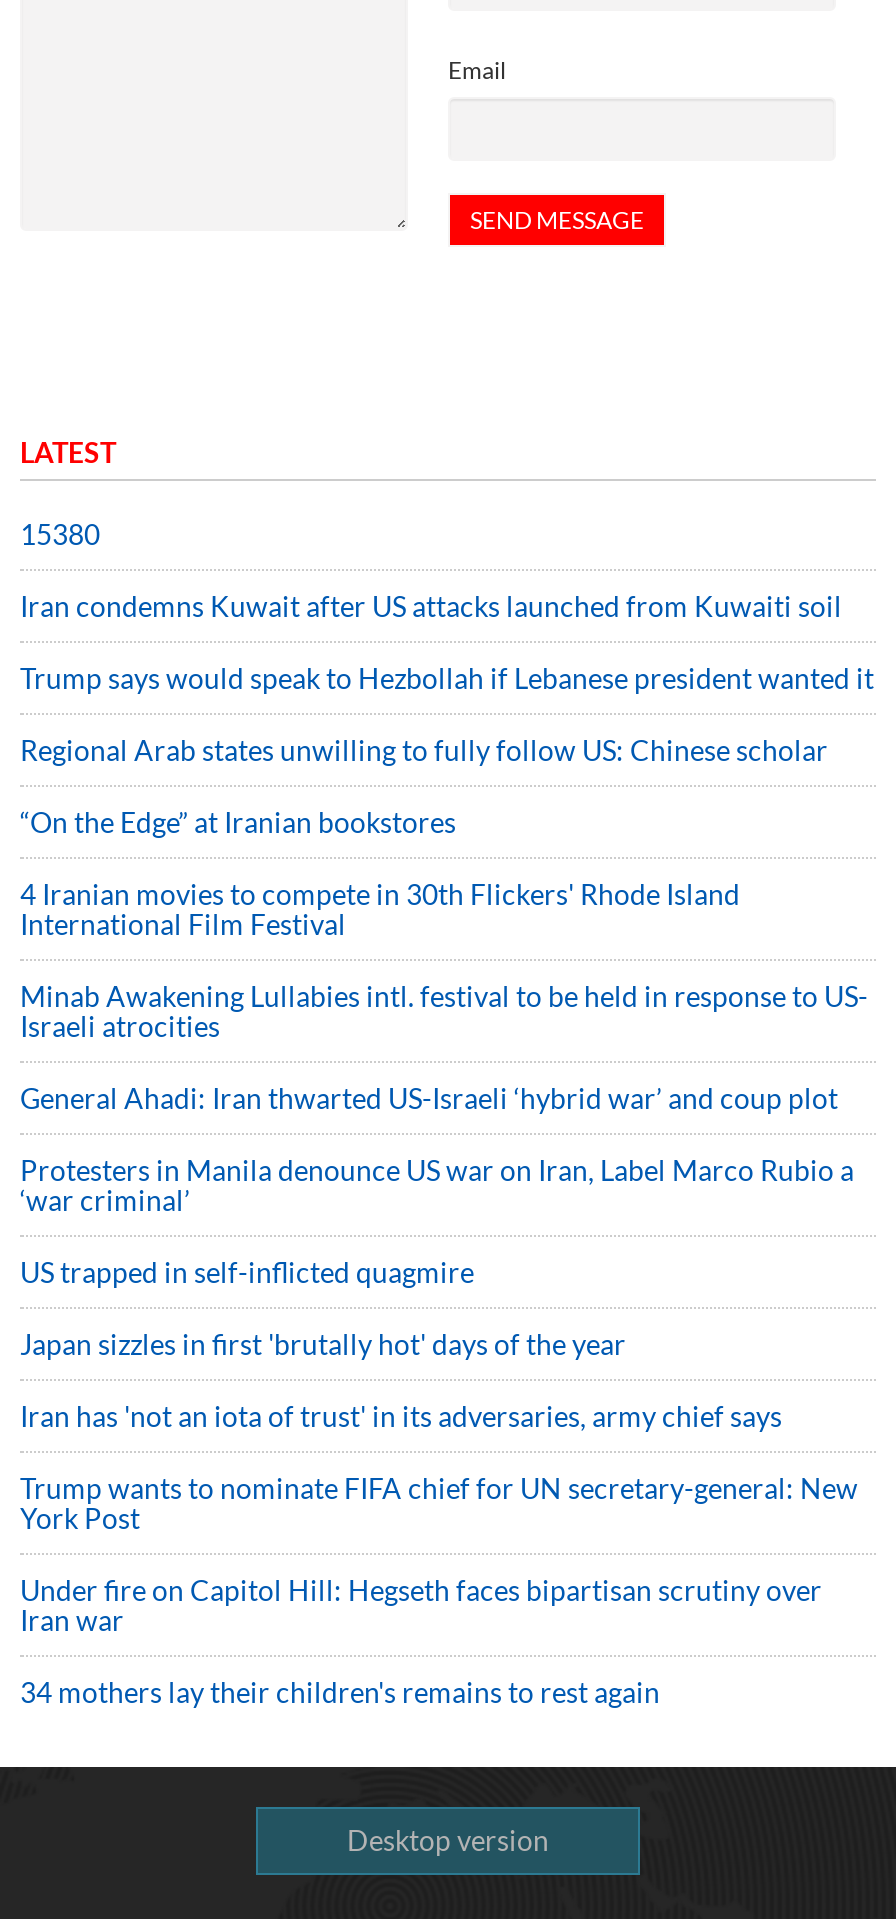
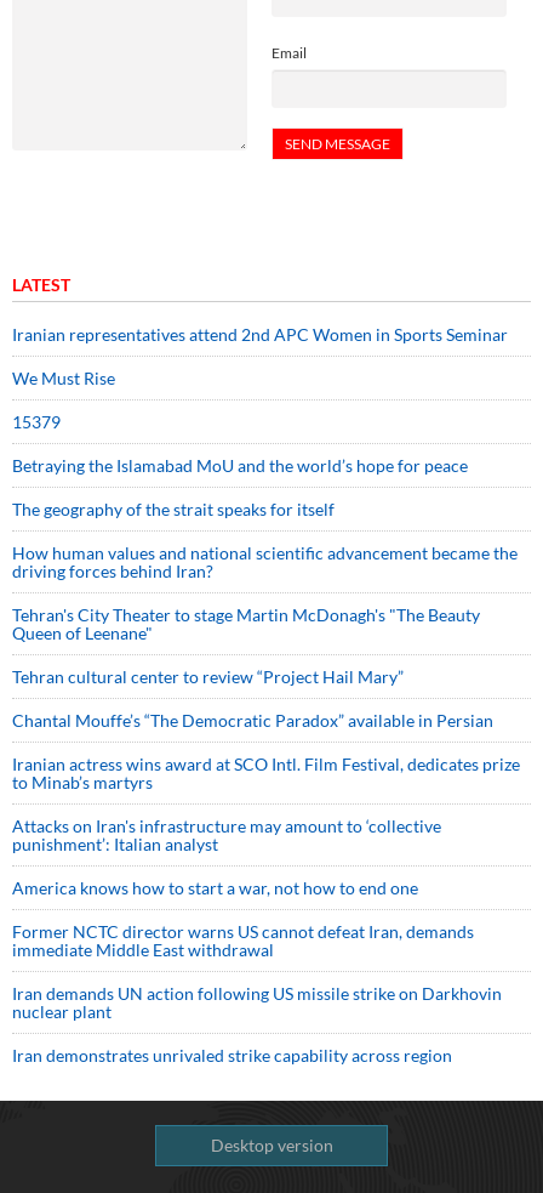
- 15380
+ Iranian representatives attend 2nd APC Women in Sports Seminar

- Iran condemns Kuwait after US attacks launched from Kuwaiti soil
+ We Must Rise

- Trump says would speak to Hezbollah if Lebanese president wanted it
+ 15379

- Regional Arab states unwilling to fully follow US: Chinese scholar
+ Betraying the Islamabad MoU and the world’s hope for peace

- “On the Edge” at Iranian bookstores
+ The geography of the strait speaks for itself

- 4 Iranian movies to compete in 30th Flickers' Rhode Island
- International Film Festival
+ How human values and national scientific advancement became the
+ driving forces behind Iran?

- Minab Awakening Lullabies intl. festival to be held in response to US-
- Israeli atrocities
+ Tehran's City Theater to stage Martin McDonagh's "The Beauty
+ Queen of Leenane"

- General Ahadi: Iran thwarted US-Israeli ‘hybrid war’ and coup plot
+ Tehran cultural center to review “Project Hail Mary”

- Protesters in Manila denounce US war on Iran, Label Marco Rubio a
- ‘war criminal’
+ Chantal Mouffe’s “The Democratic Paradox” available in Persian

- US trapped in self-inflicted quagmire
+ Iranian actress wins award at SCO Intl. Film Festival, dedicates prize
+ to Minab’s martyrs

- Japan sizzles in first 'brutally hot' days of the year
+ Attacks on Iran's infrastructure may amount to ‘collective
+ punishment’: Italian analyst

- Iran has 'not an iota of trust' in its adversaries, army chief says
+ America knows how to start a war, not how to end one

- Trump wants to nominate FIFA chief for UN secretary-general: New
- York Post
+ Former NCTC director warns US cannot defeat Iran, demands
+ immediate Middle East withdrawal

- Under fire on Capitol Hill: Hegseth faces bipartisan scrutiny over
- Iran war
+ Iran demands UN action following US missile strike on Darkhovin
+ nuclear plant

- 34 mothers lay their children's remains to rest again
+ Iran demonstrates unrivaled strike capability across region
